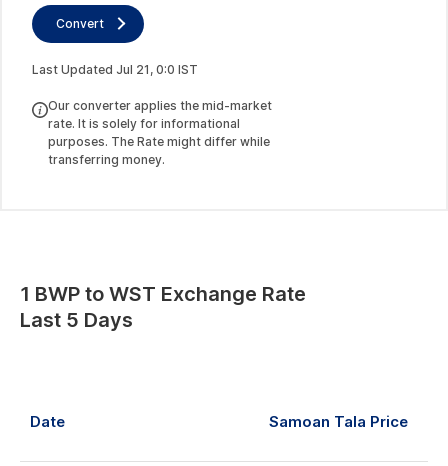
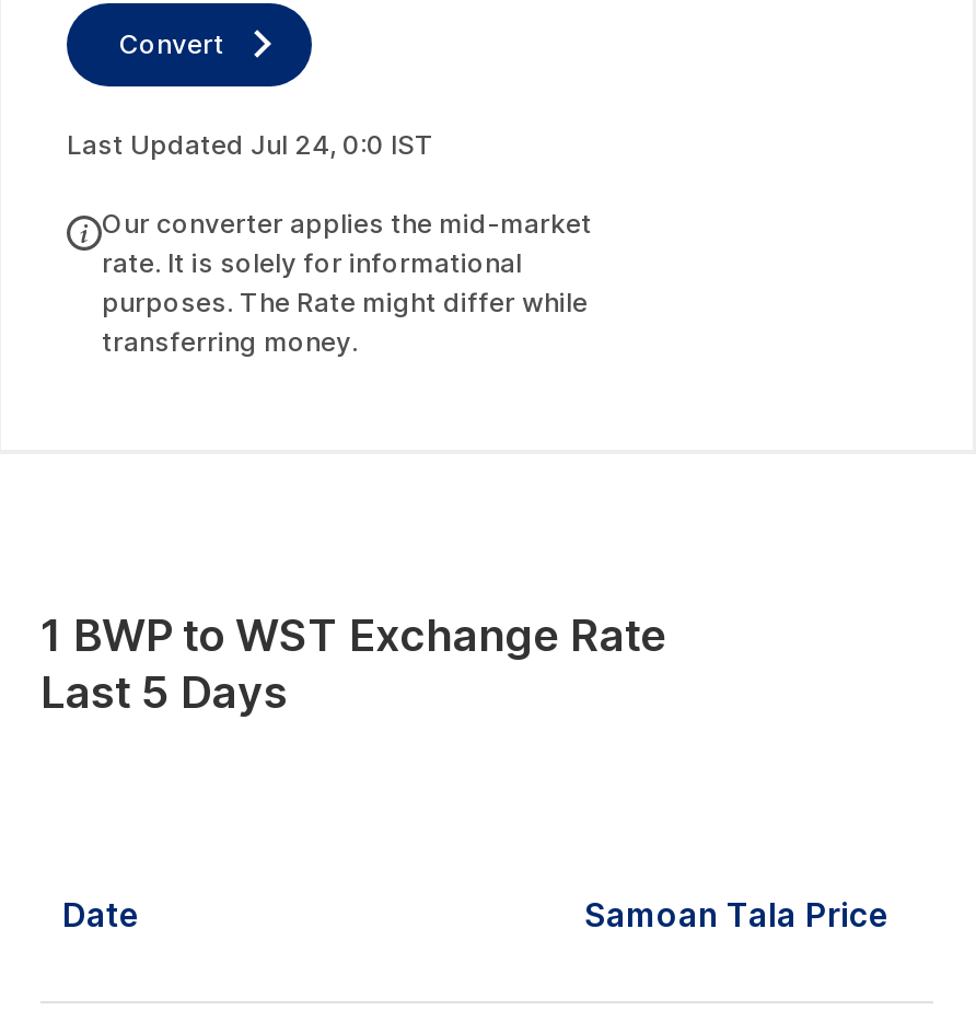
- Last Updated Jul 21, 0:0 IST
+ Last Updated Jul 24, 0:0 IST
